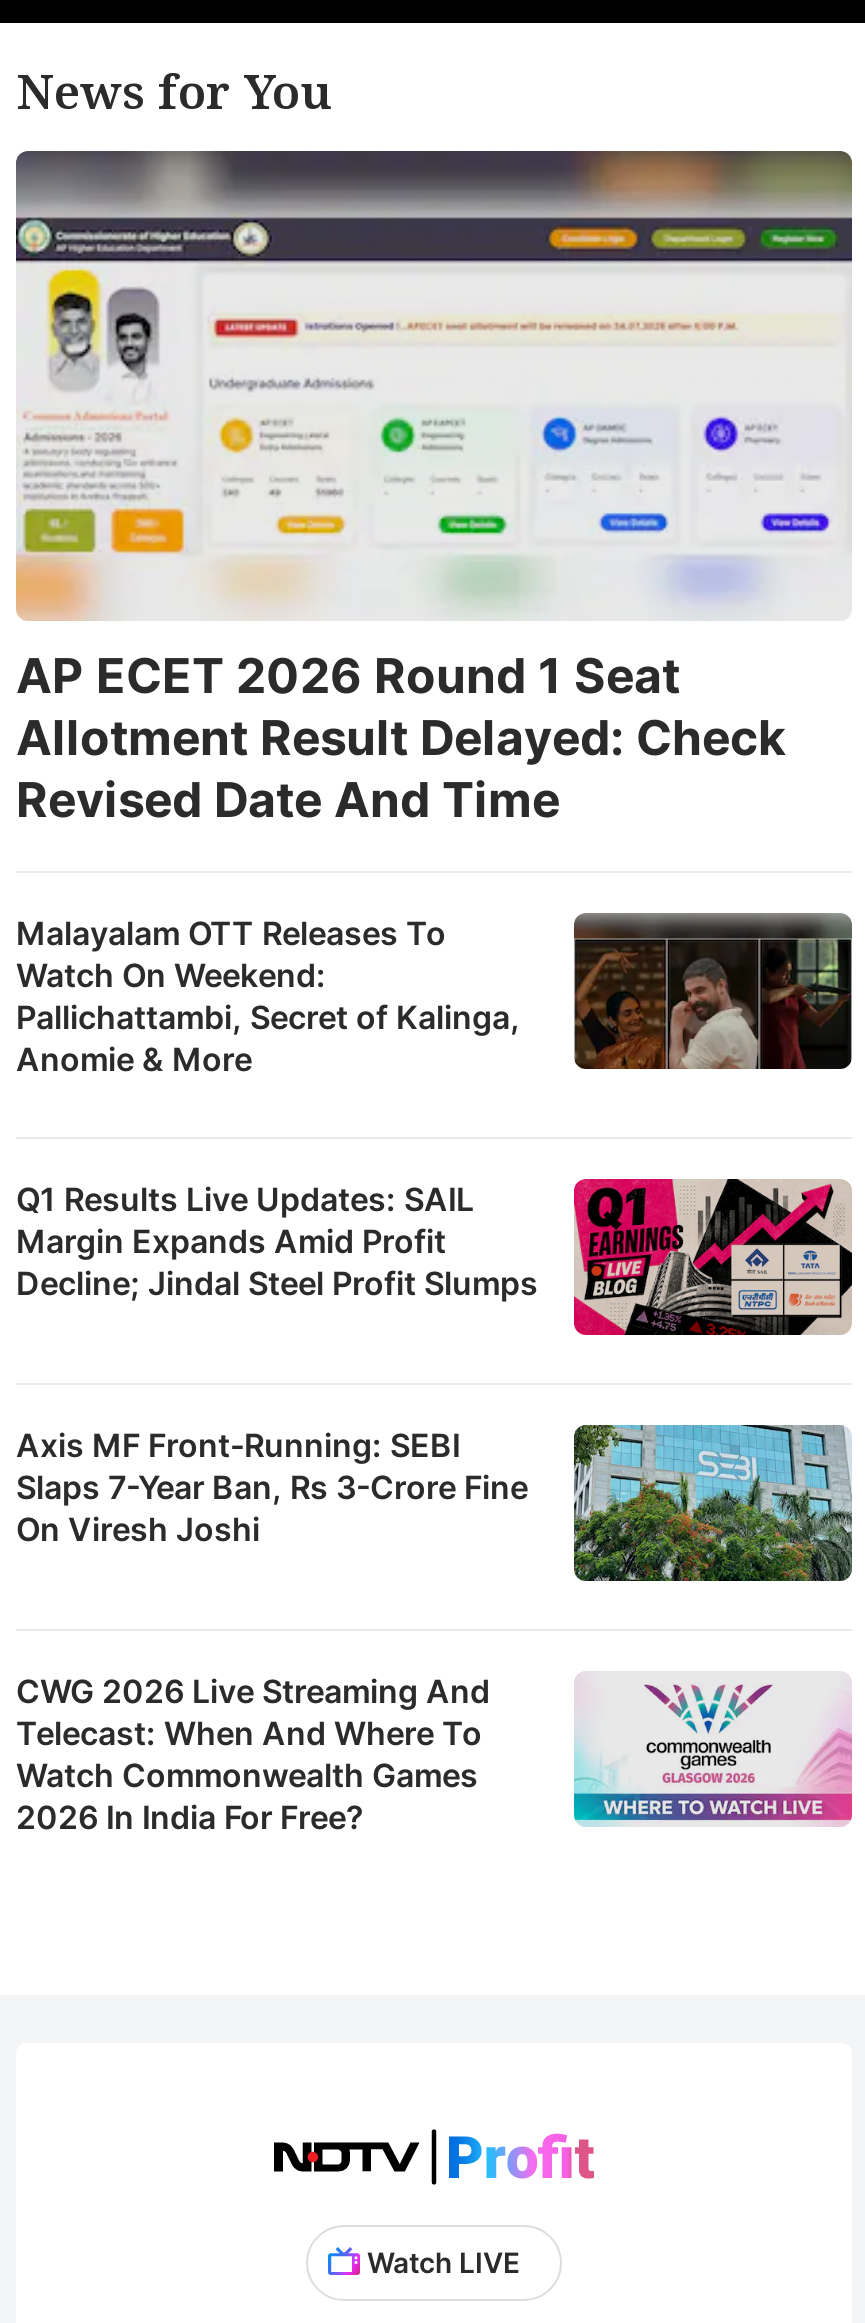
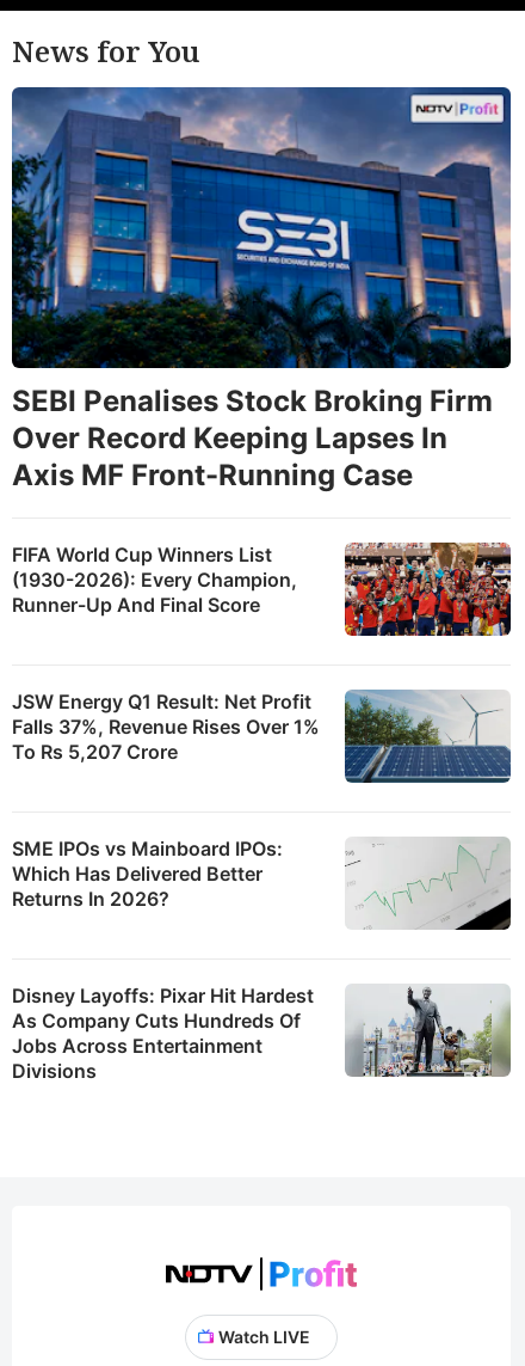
- [image]
- AP ECET 2026 Round 1 Seat
- Allotment Result Delayed: Check
- Revised Date And Time
+ [image]
+ SEBI Penalises Stock Broking Firm
+ Over Record Keeping Lapses In
+ Axis MF Front-Running Case

- [image]
- Malayalam OTT Releases To
- Watch On Weekend:
- Pallichattambi, Secret of Kalinga,
- Anomie & More
+ [image]
+ FIFA World Cup Winners List
+ (1930-2026): Every Champion,
+ Runner-Up And Final Score

- [image]
- Q1 Results Live Updates: SAIL
- Margin Expands Amid Profit
- Decline; Jindal Steel Profit Slumps
+ [image]
+ JSW Energy Q1 Result: Net Profit
+ Falls 37%, Revenue Rises Over 1%
+ To Rs 5,207 Crore

- Axis MF Front-Running: SEBI
- Slaps 7-Year Ban, Rs 3-Crore Fine
- On Viresh Joshi
+ SME IPOs vs Mainboard IPOs:
+ Which Has Delivered Better
+ Returns In 2026?

- [image]
+ [image]

- CWG 2026 Live Streaming And
- Telecast: When And Where To
- Watch Commonwealth Games
- 2026 In India For Free?
+ Disney Layoffs: Pixar Hit Hardest
+ As Company Cuts Hundreds Of
+ Jobs Across Entertainment
+ Divisions

- [image]
+ [image]
